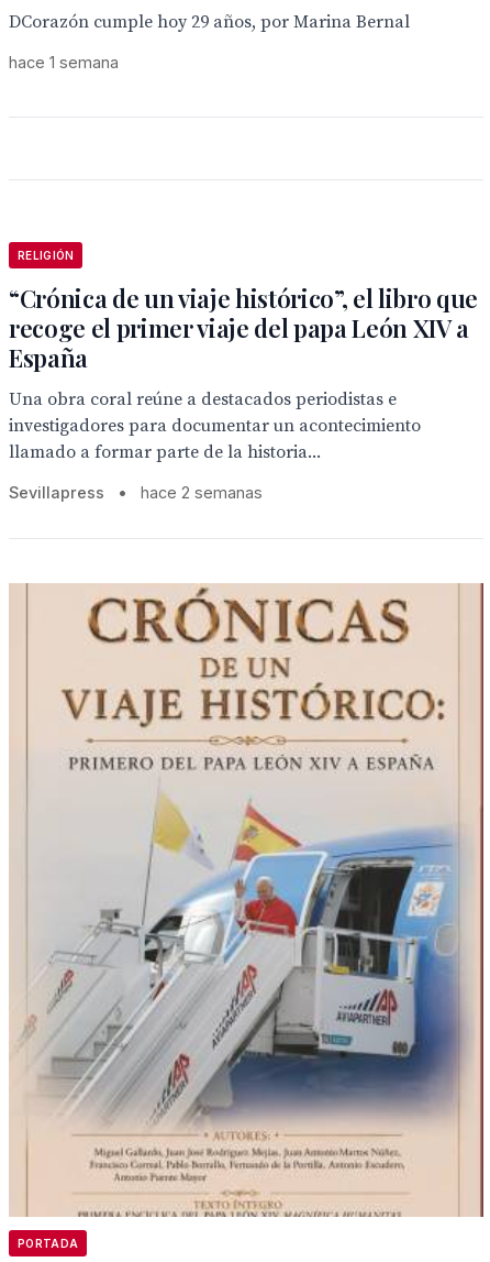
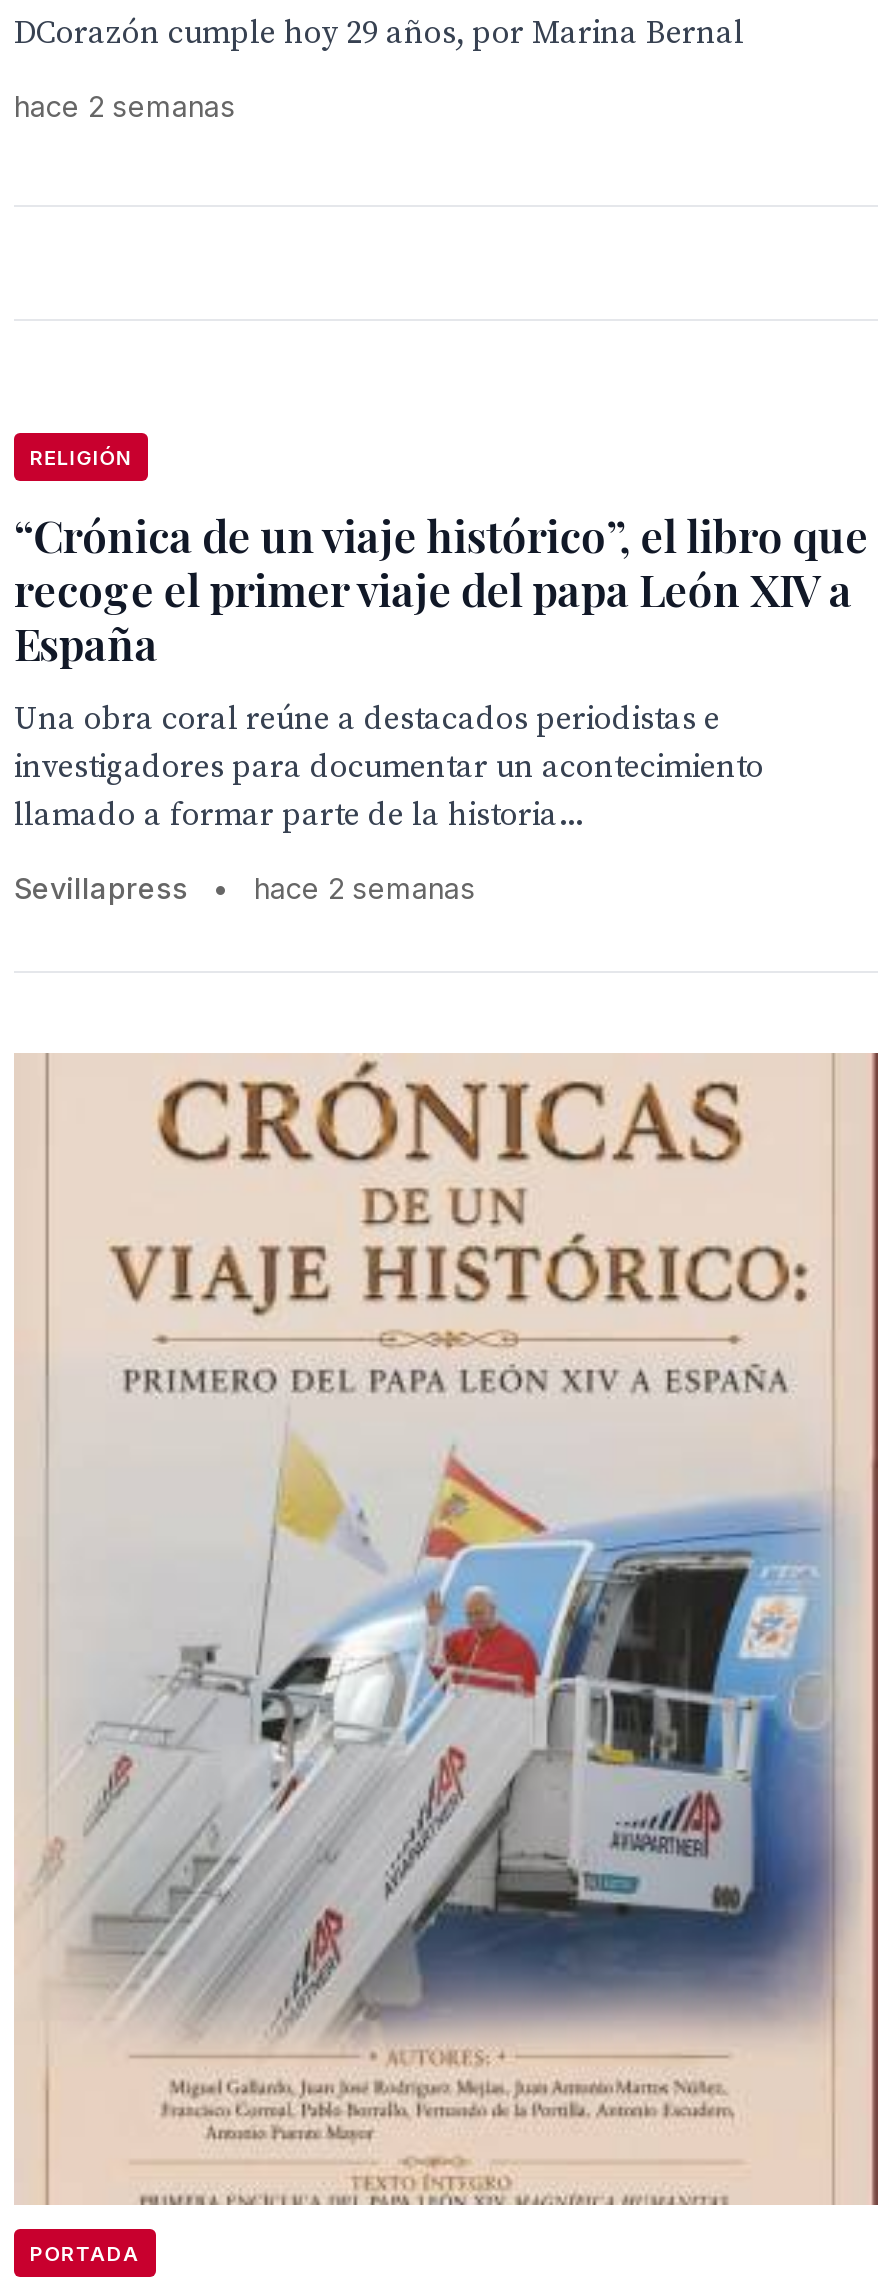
- hace 1 semana
+ hace 2 semanas
